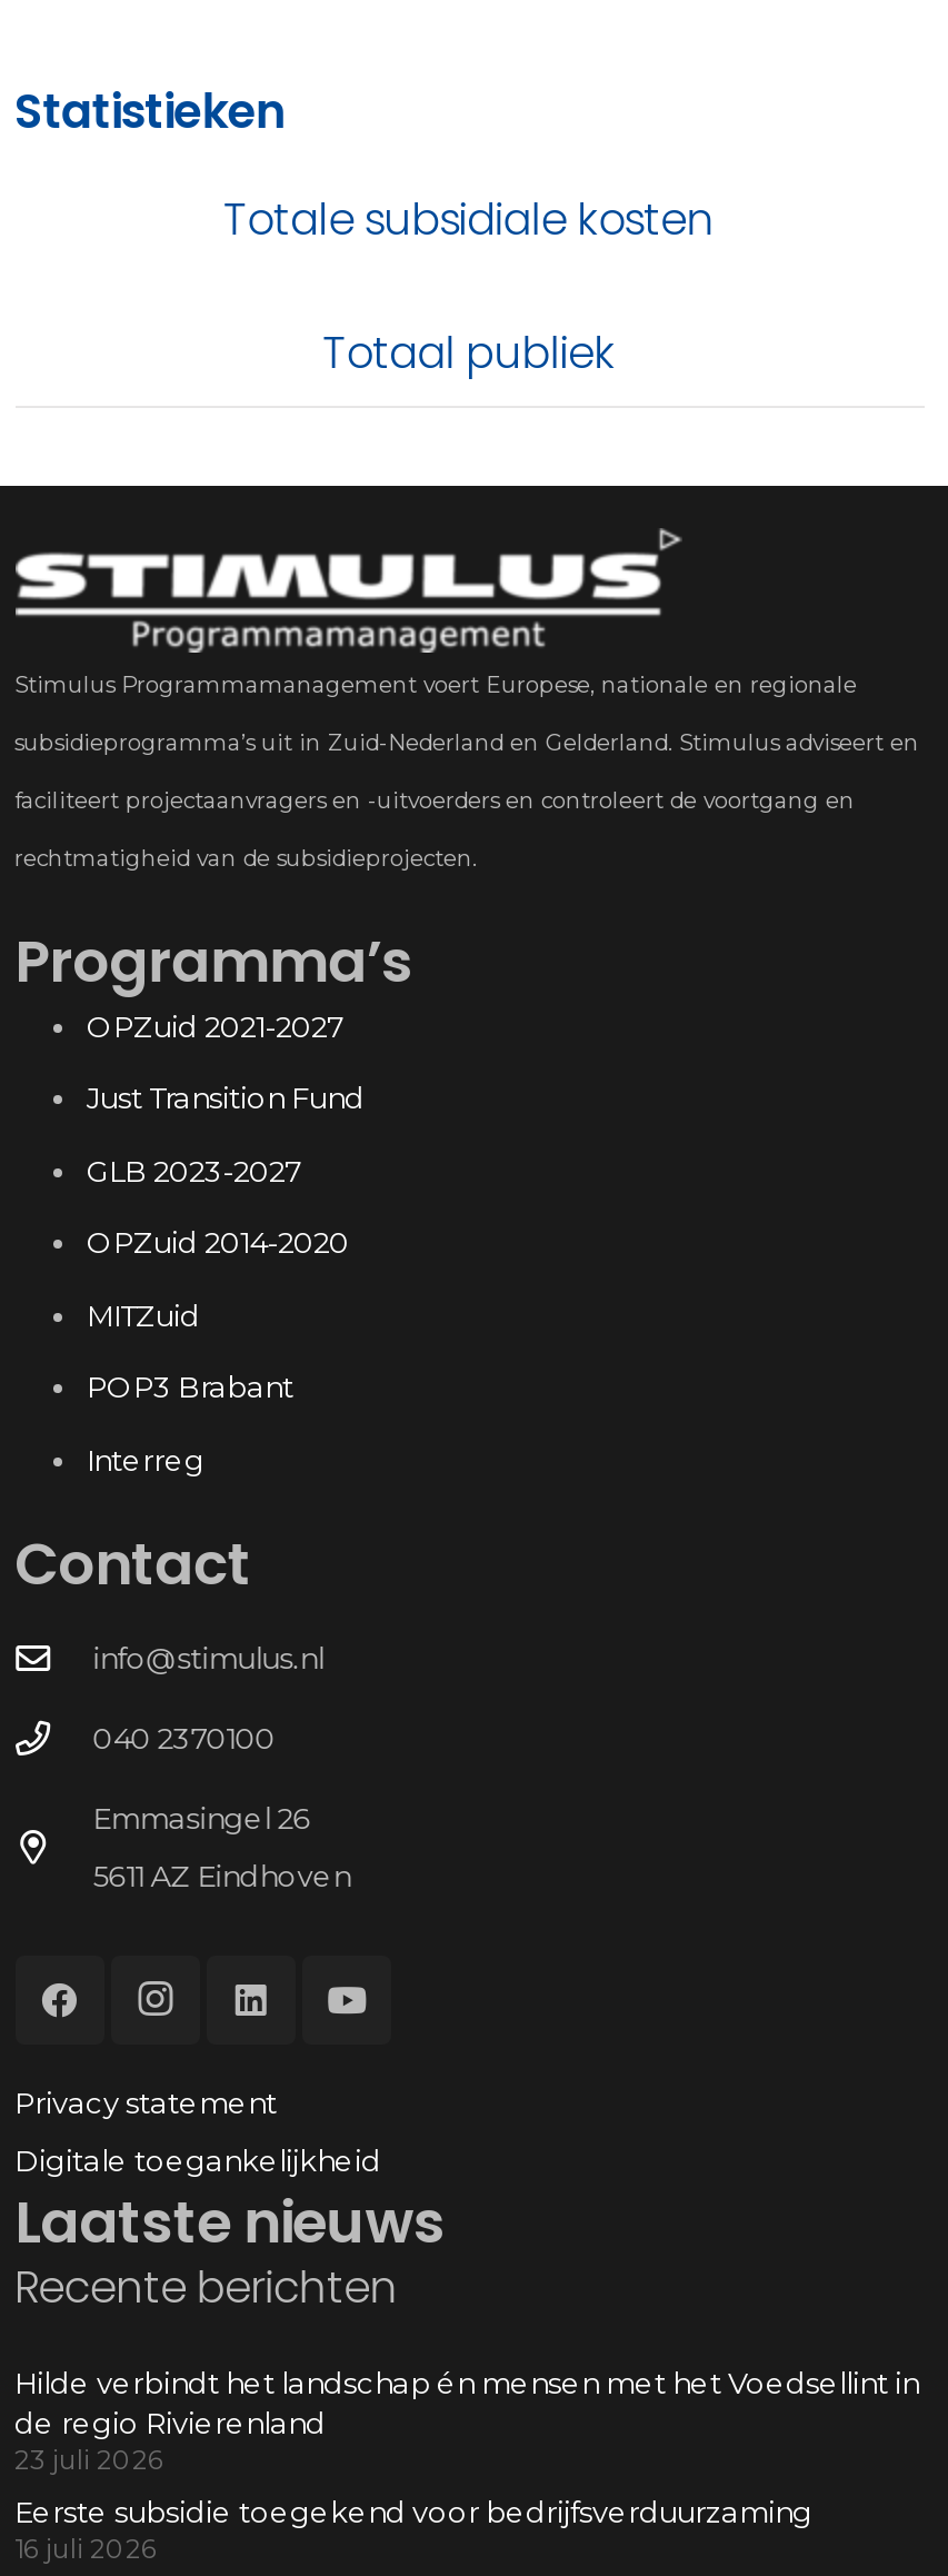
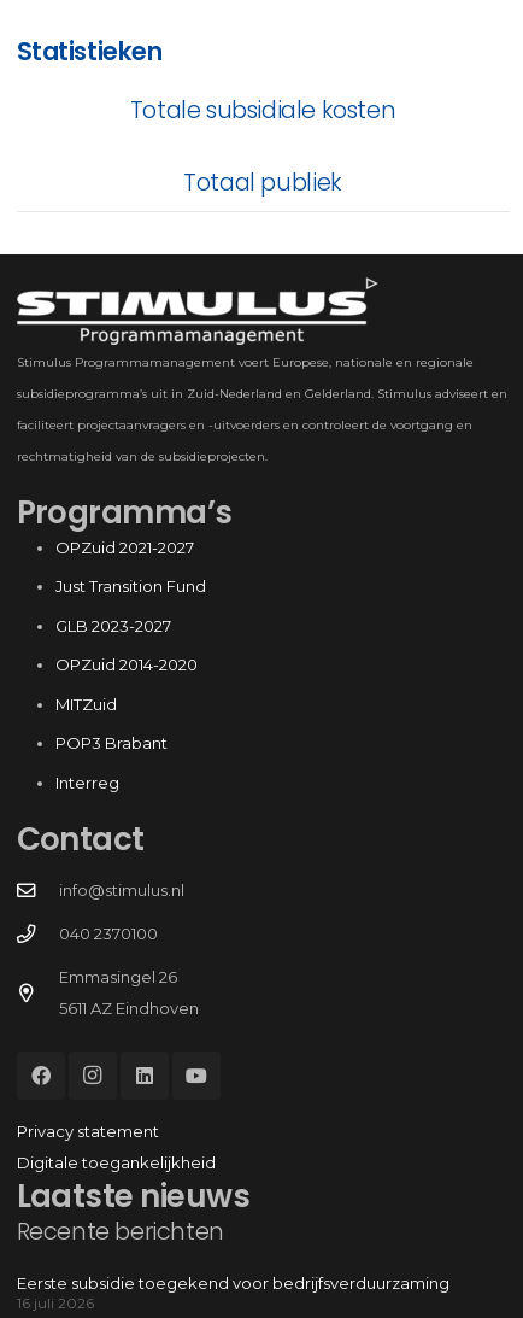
- Hilde verbindt het landschap én mensen met het Voedsellint in
- de regio Rivierenland
- 23 juli 2026
